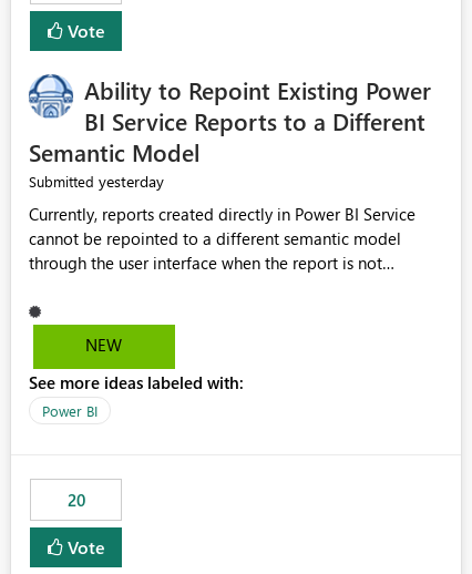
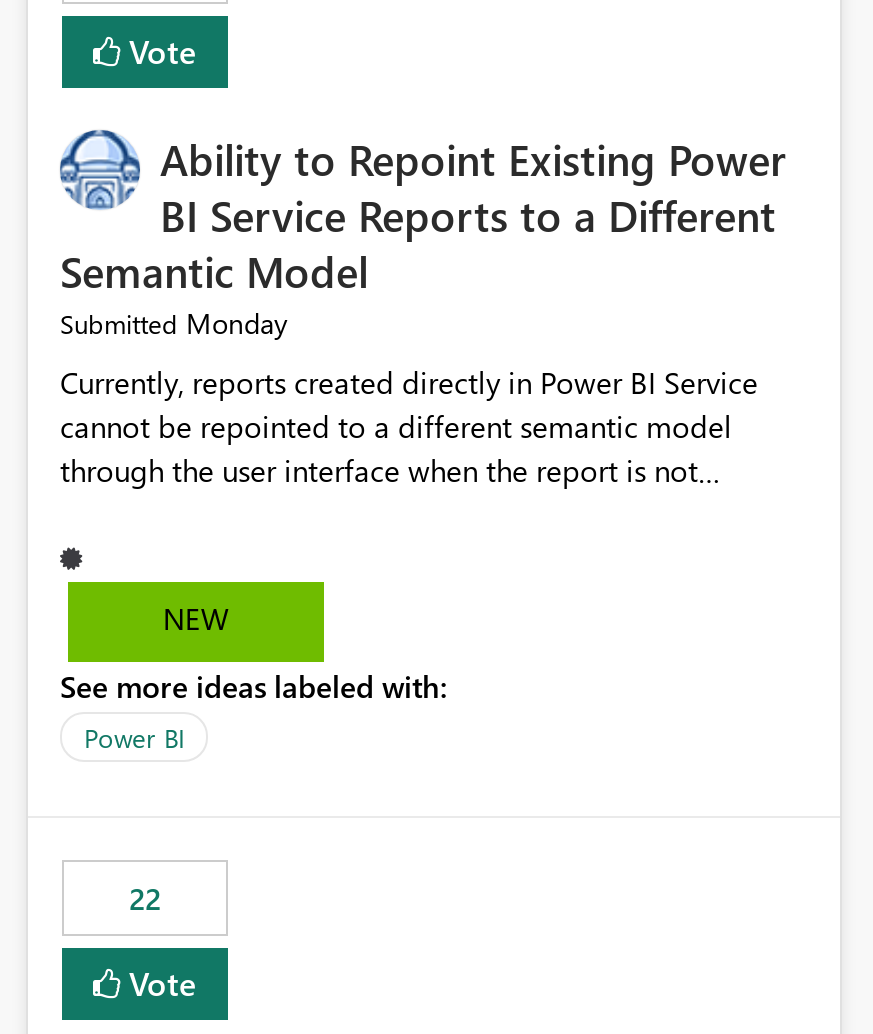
- Submitted yesterday
+ Submitted Monday

- 20
+ 22
